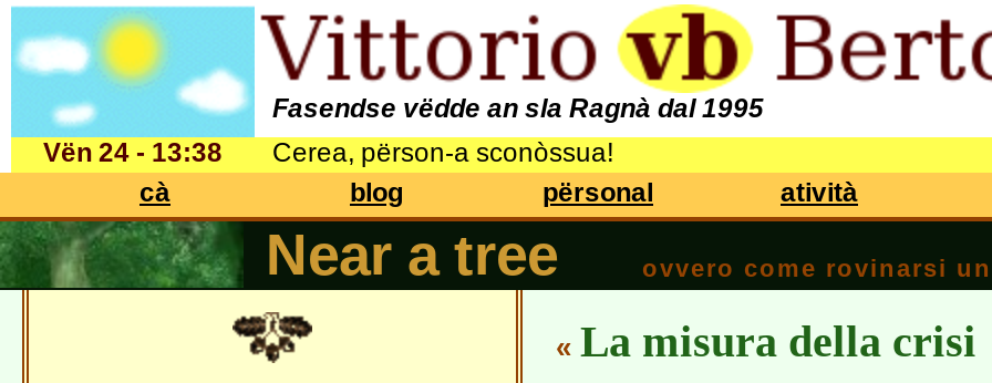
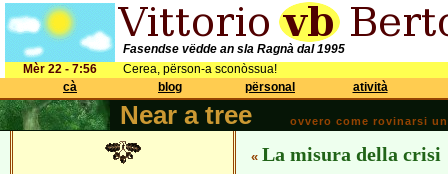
- Vën 24 - 13:38 Cerea, përson-a sconòssua!
+ Mèr 22 - 7:56 Cerea, përson-a sconòssua!
